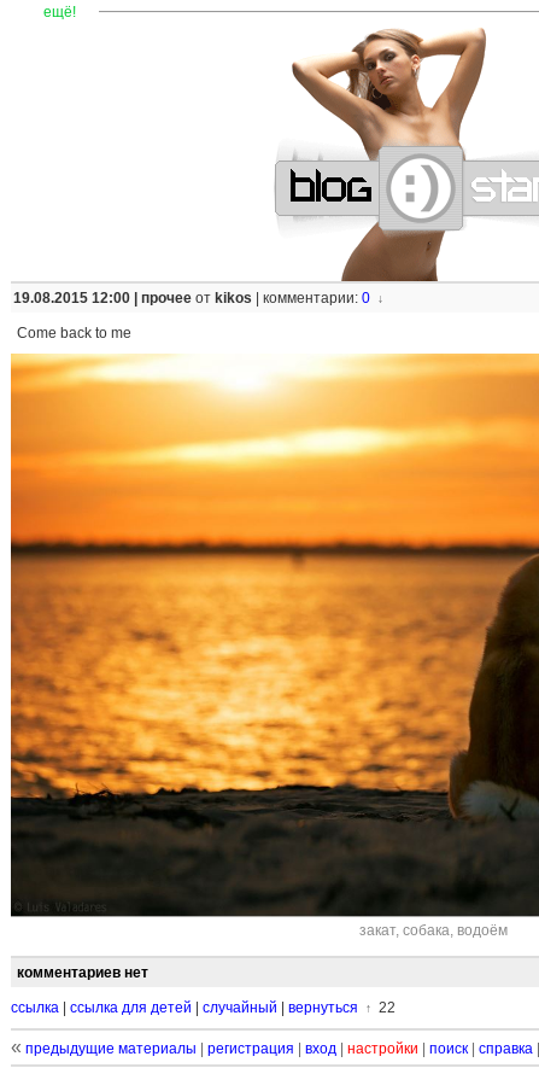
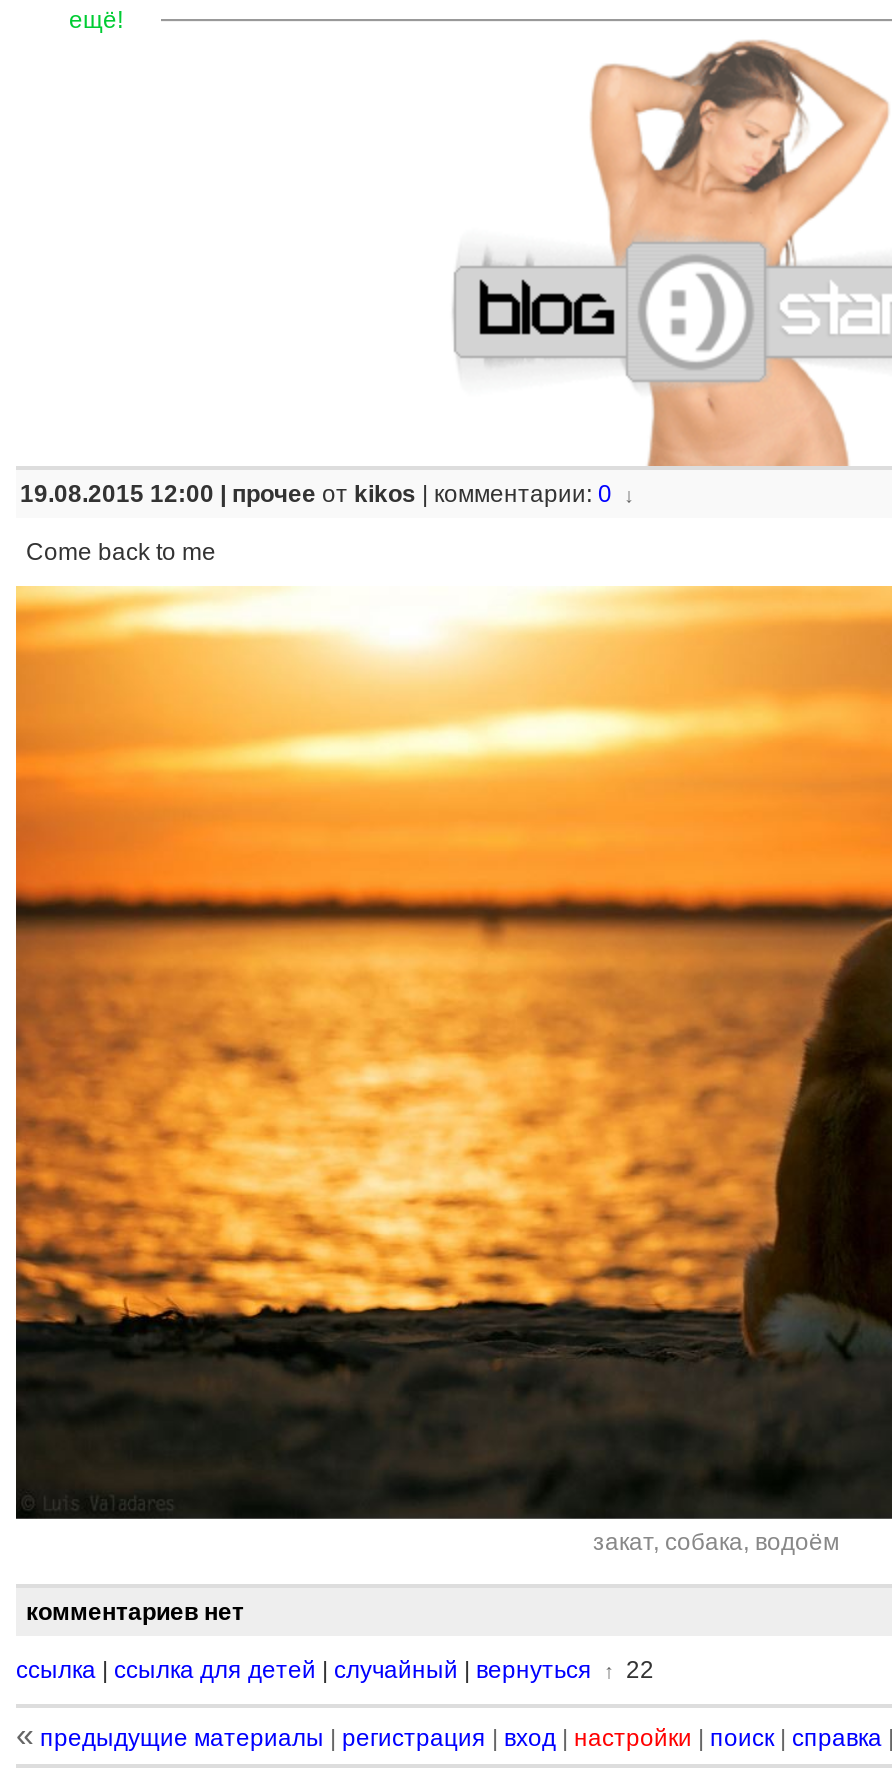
- [image]
+ [image]

- [image]
+ [image]
